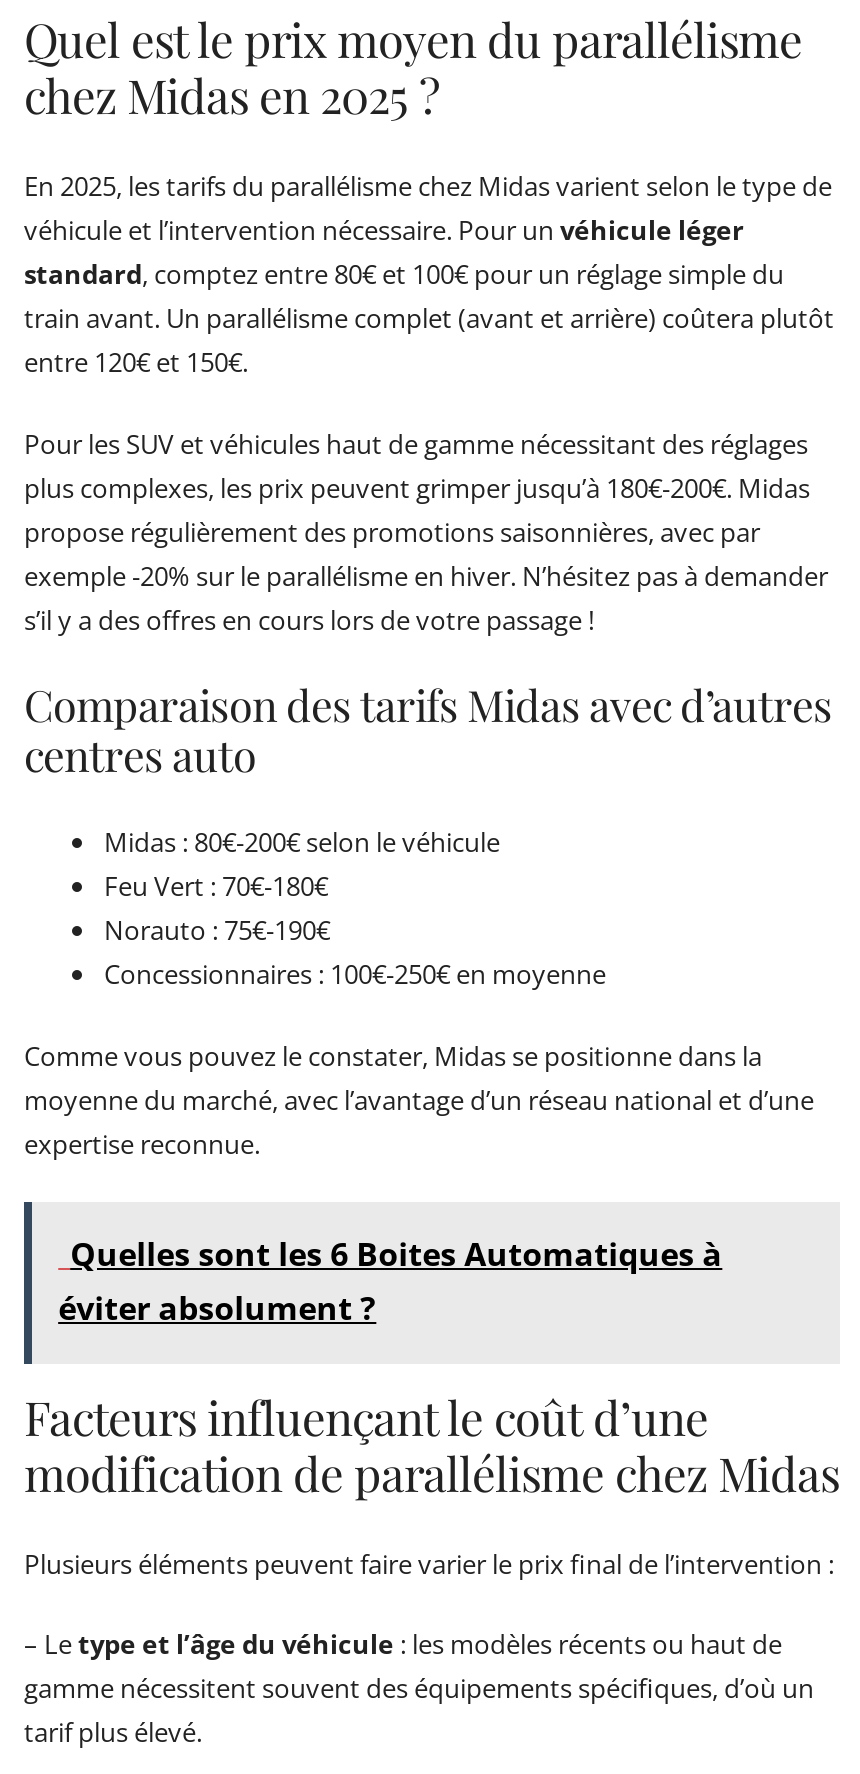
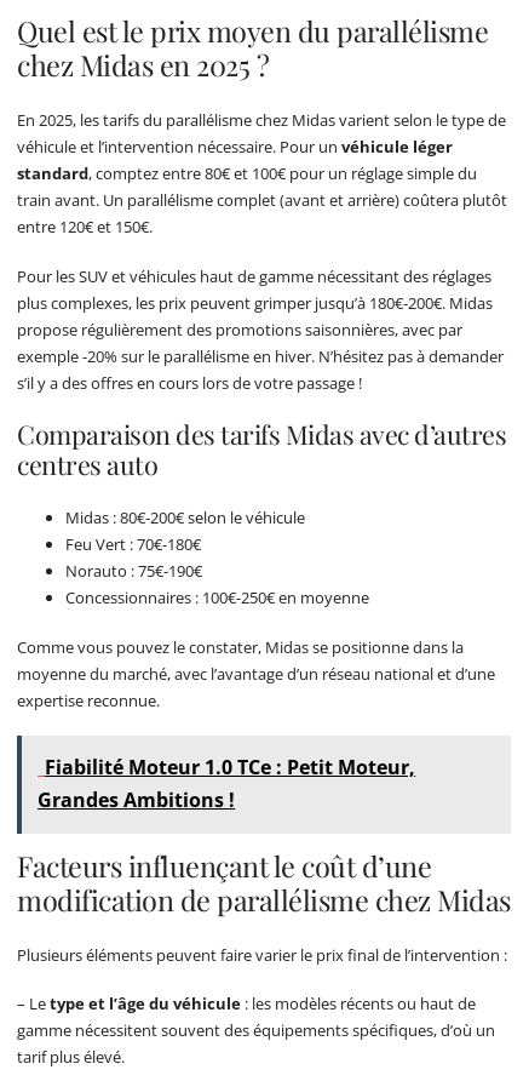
- Quelles sont les 6 Boites Automatiques à
- éviter absolument ?
+ Fiabilité Moteur 1.0 TCe : Petit Moteur,
+ Grandes Ambitions !
